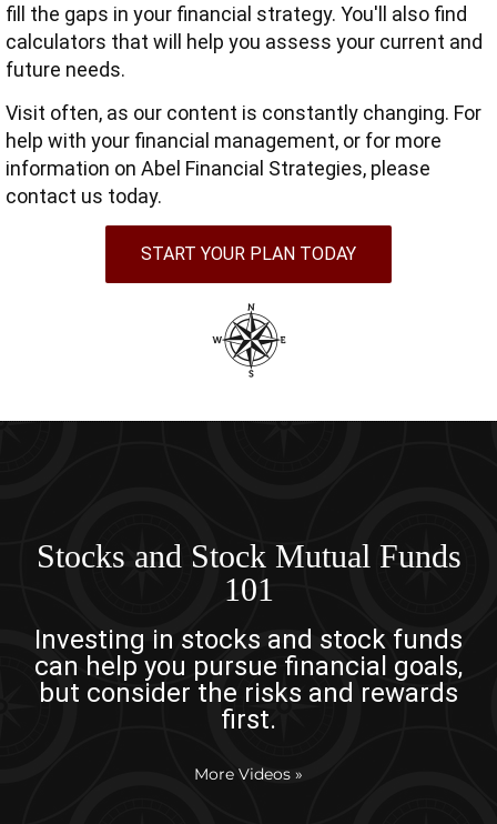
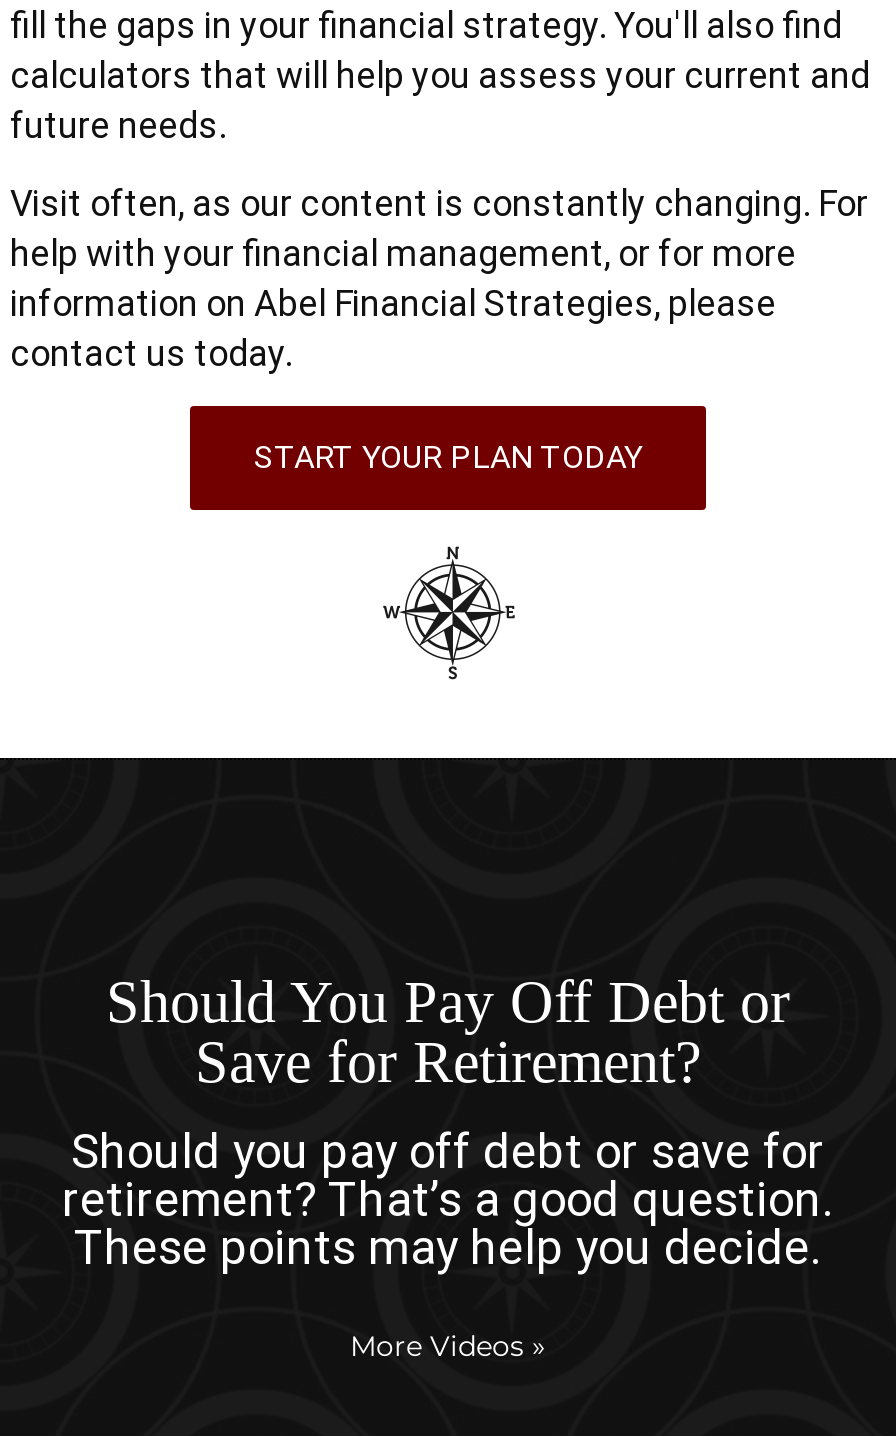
- Stocks and Stock Mutual Funds
- 101
+ Should You Pay Off Debt or
+ Save for Retirement?

- Investing in stocks and stock funds
- can help you pursue financial goals,
- but consider the risks and rewards
- first.
+ Should you pay off debt or save for
+ retirement? That’s a good question.
+ These points may help you decide.
